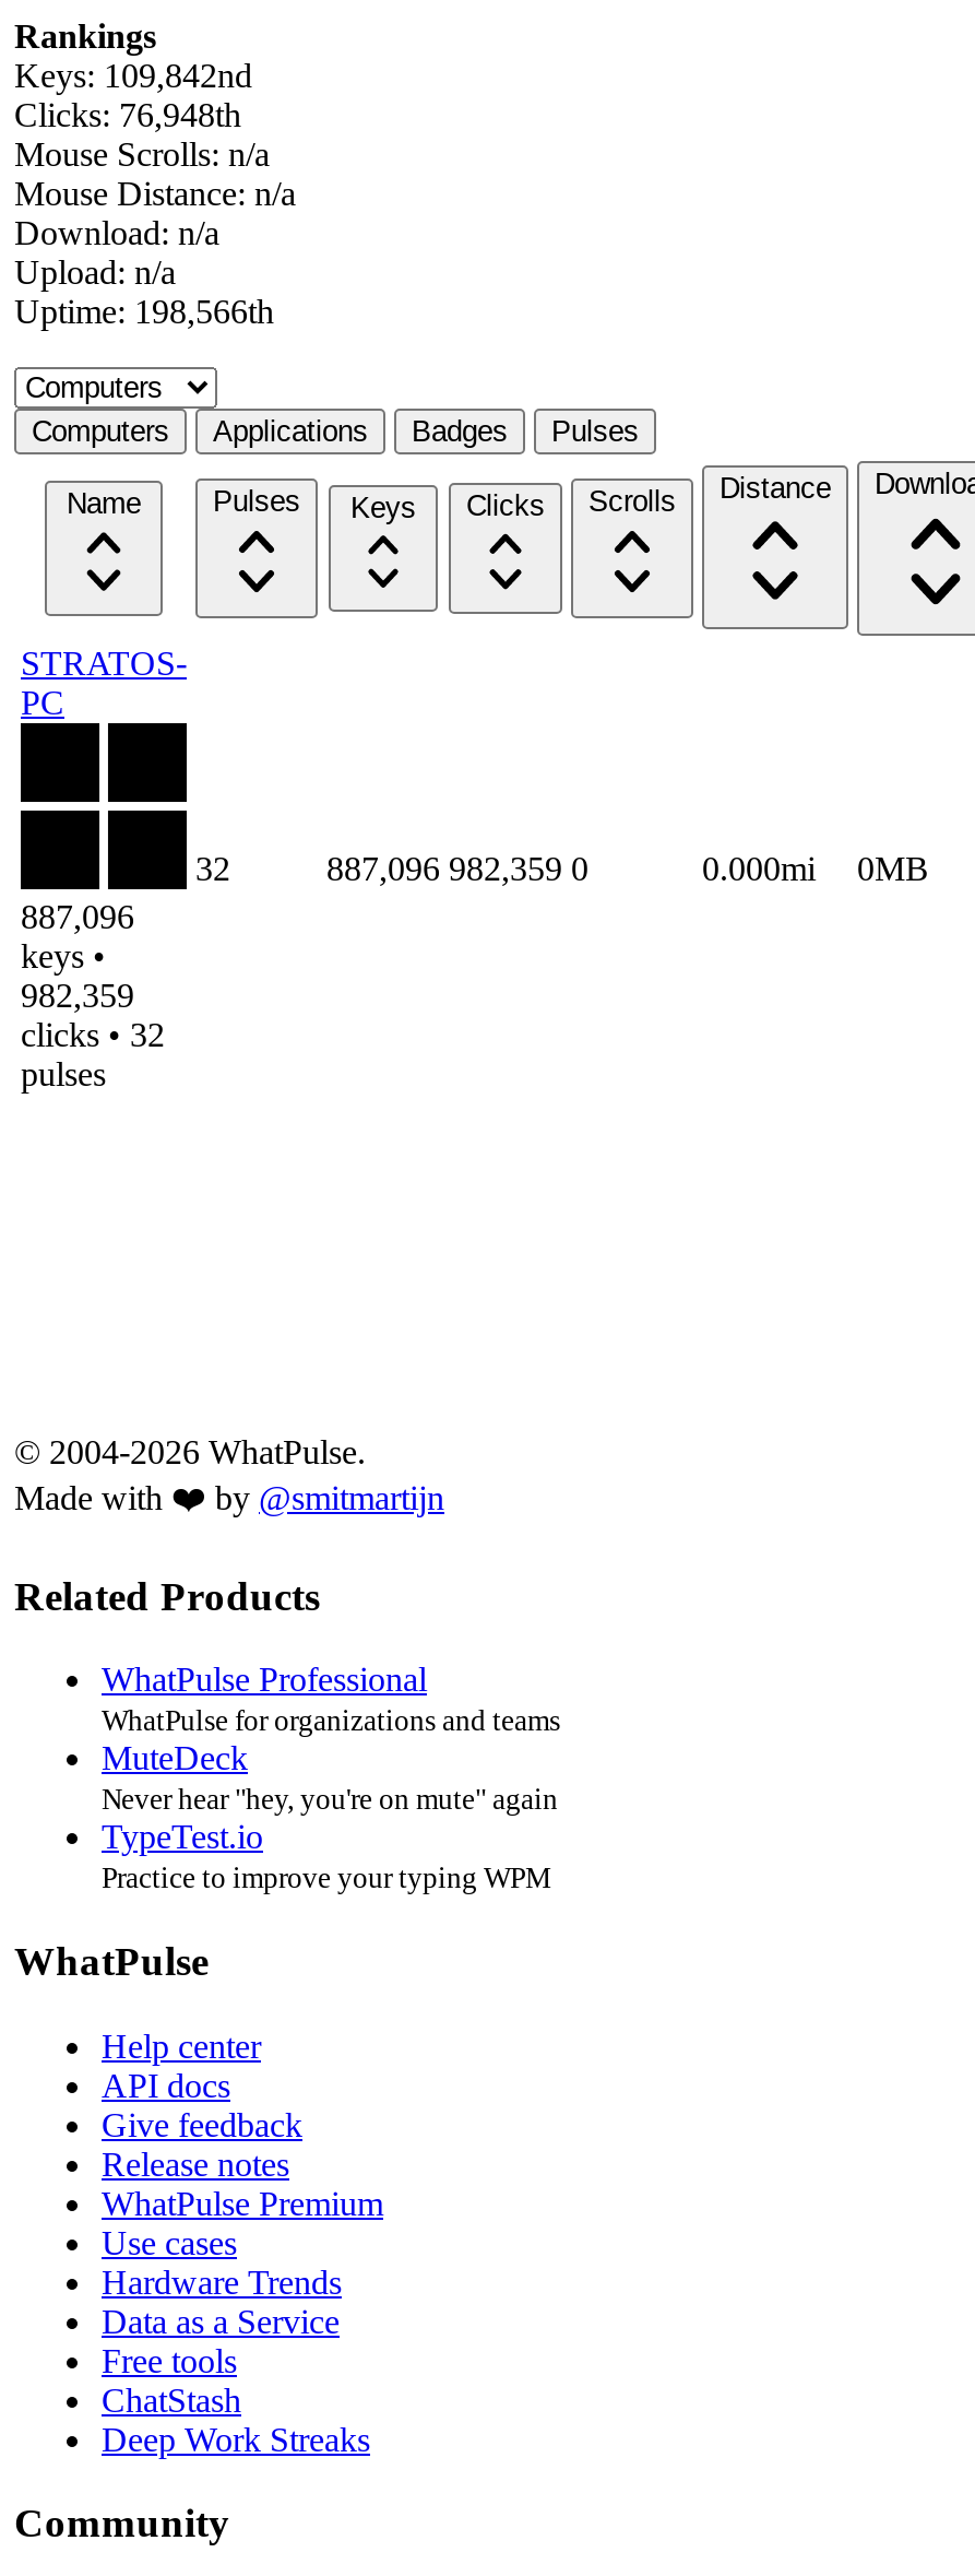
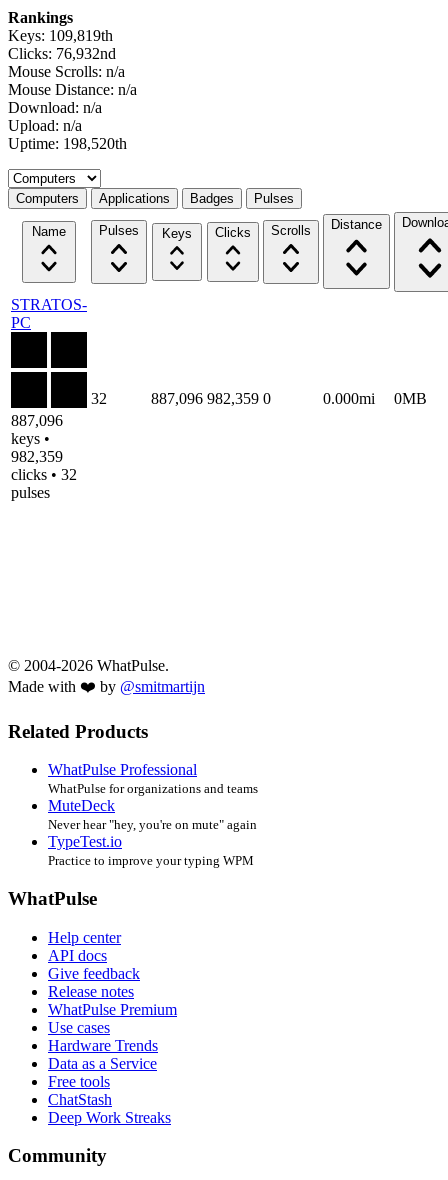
- Keys: 109,842nd
+ Keys: 109,819th

- Clicks: 76,948th
+ Clicks: 76,932nd

- Uptime: 198,566th
+ Uptime: 198,520th
